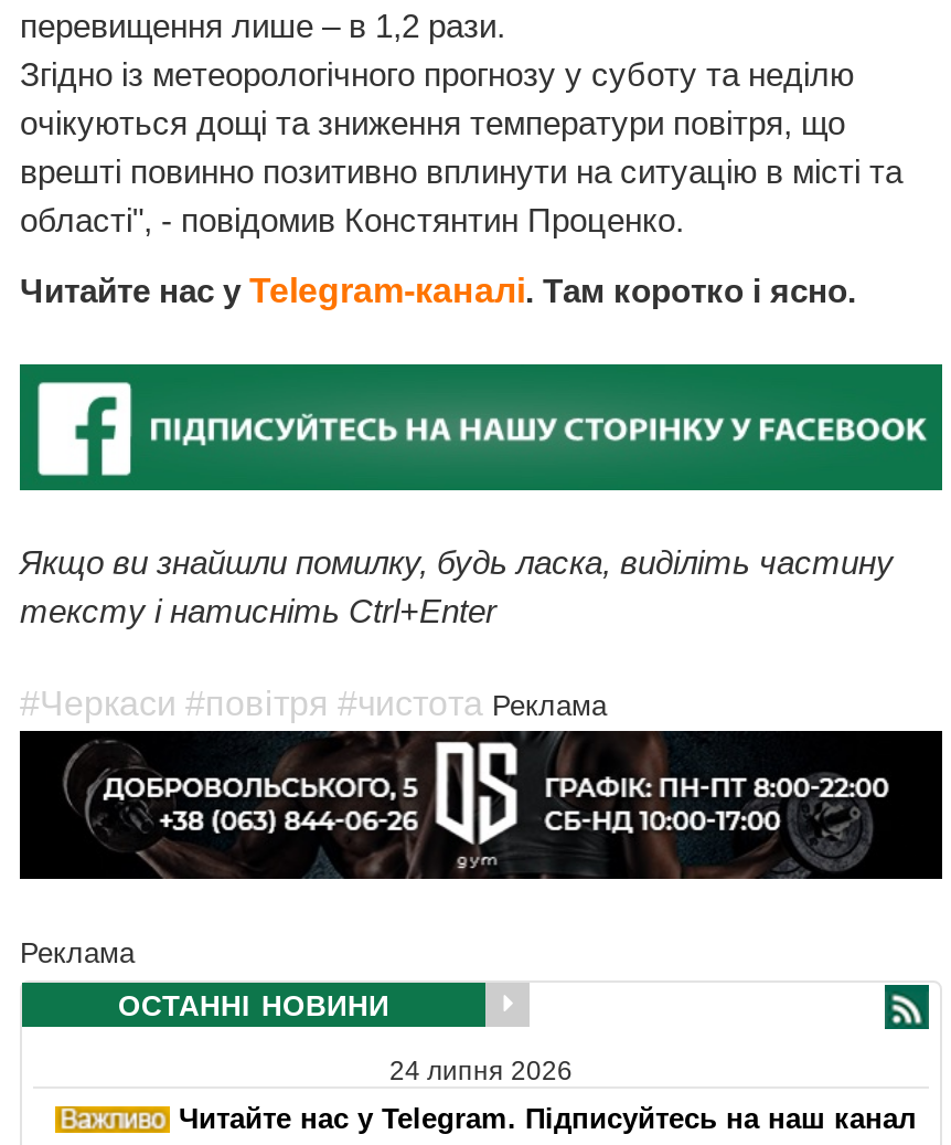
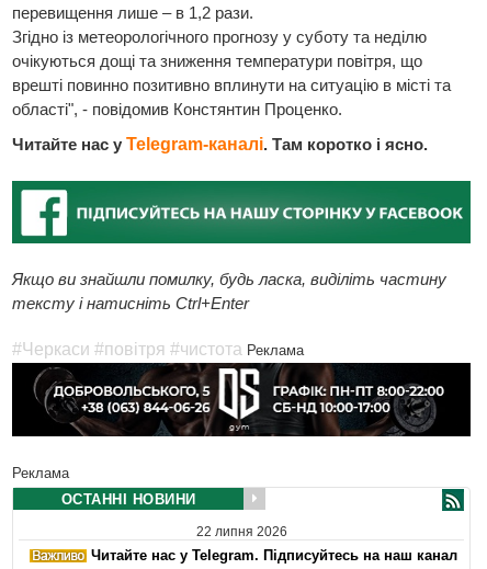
- 24 липня 2026
+ 22 липня 2026
